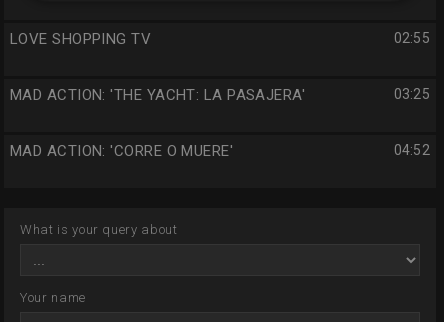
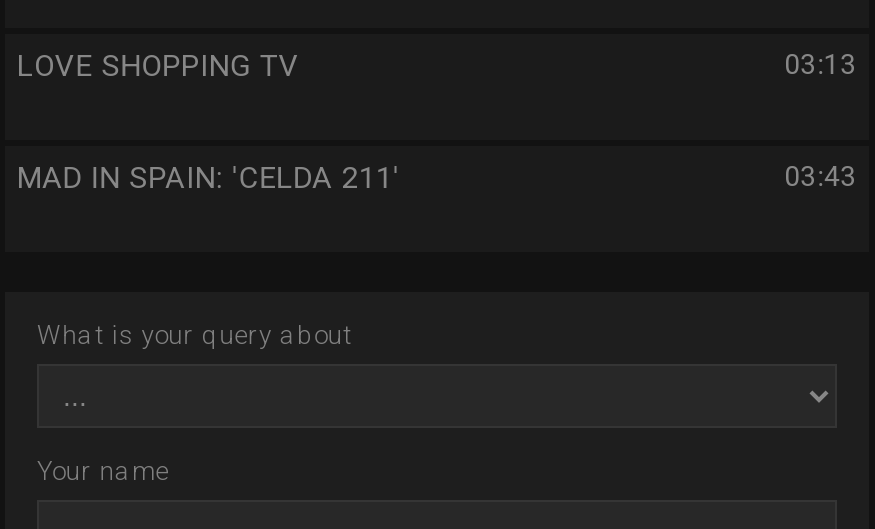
- 02:55
+ 03:13

- 03:25
- MAD ACTION: 'THE YACHT: LA PASAJERA'
- 04:52
- MAD ACTION: 'CORRE O MUERE'
+ 03:43
+ MAD IN SPAIN: 'CELDA 211'
